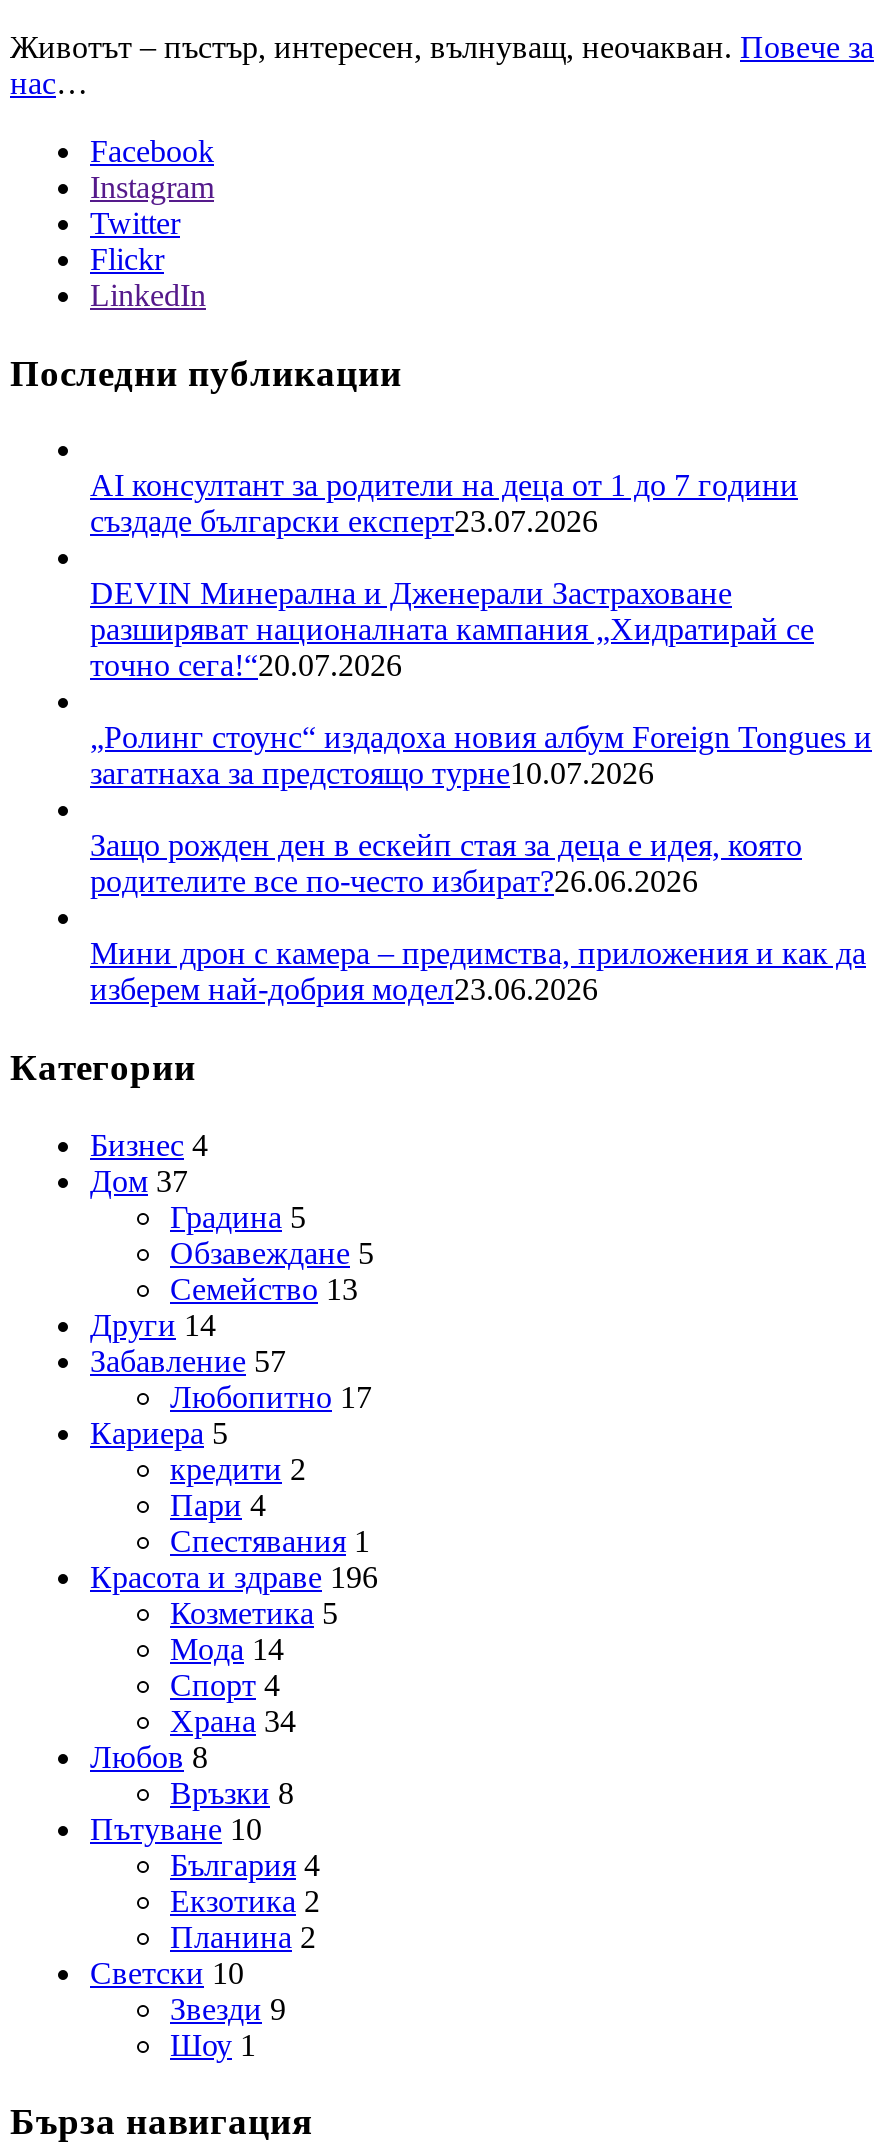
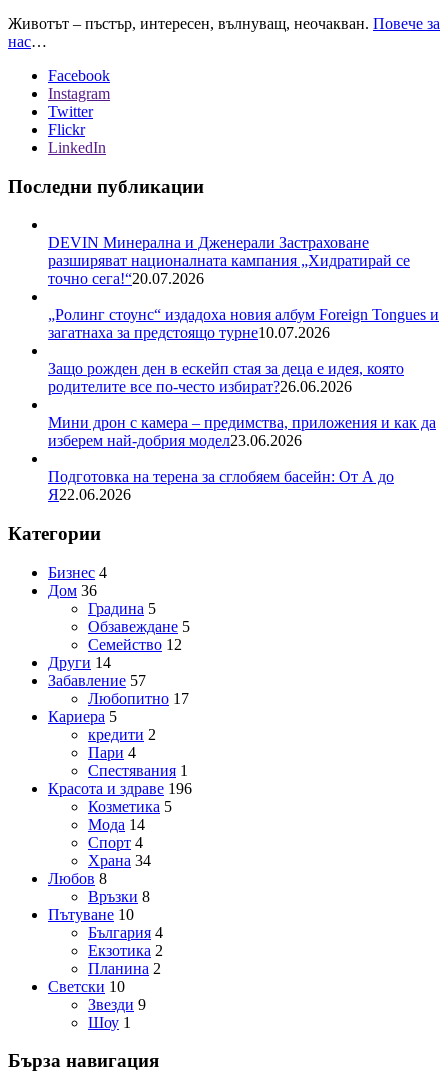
- AI консултант за родители на деца от 1 до 7 години
- създаде български експерт23.07.2026

moved up: DEVIN Минерална и Дженерали Застраховане | разширяват националната кампания „Хидратирай се | точно сега!“20.07.2026 | ... | Мини дрон с камера – предимства, приложения и как да | изберем най-добрия модел23.06.2026

+ Подготовка на терена за сглобяем басейн: От А до
+ Я22.06.2026

- Дом 37
+ Дом 36

- Семейство 13
+ Семейство 12
